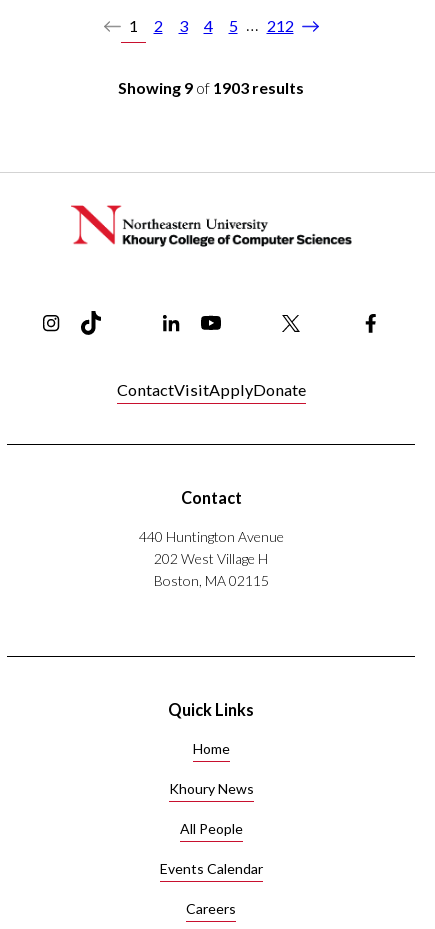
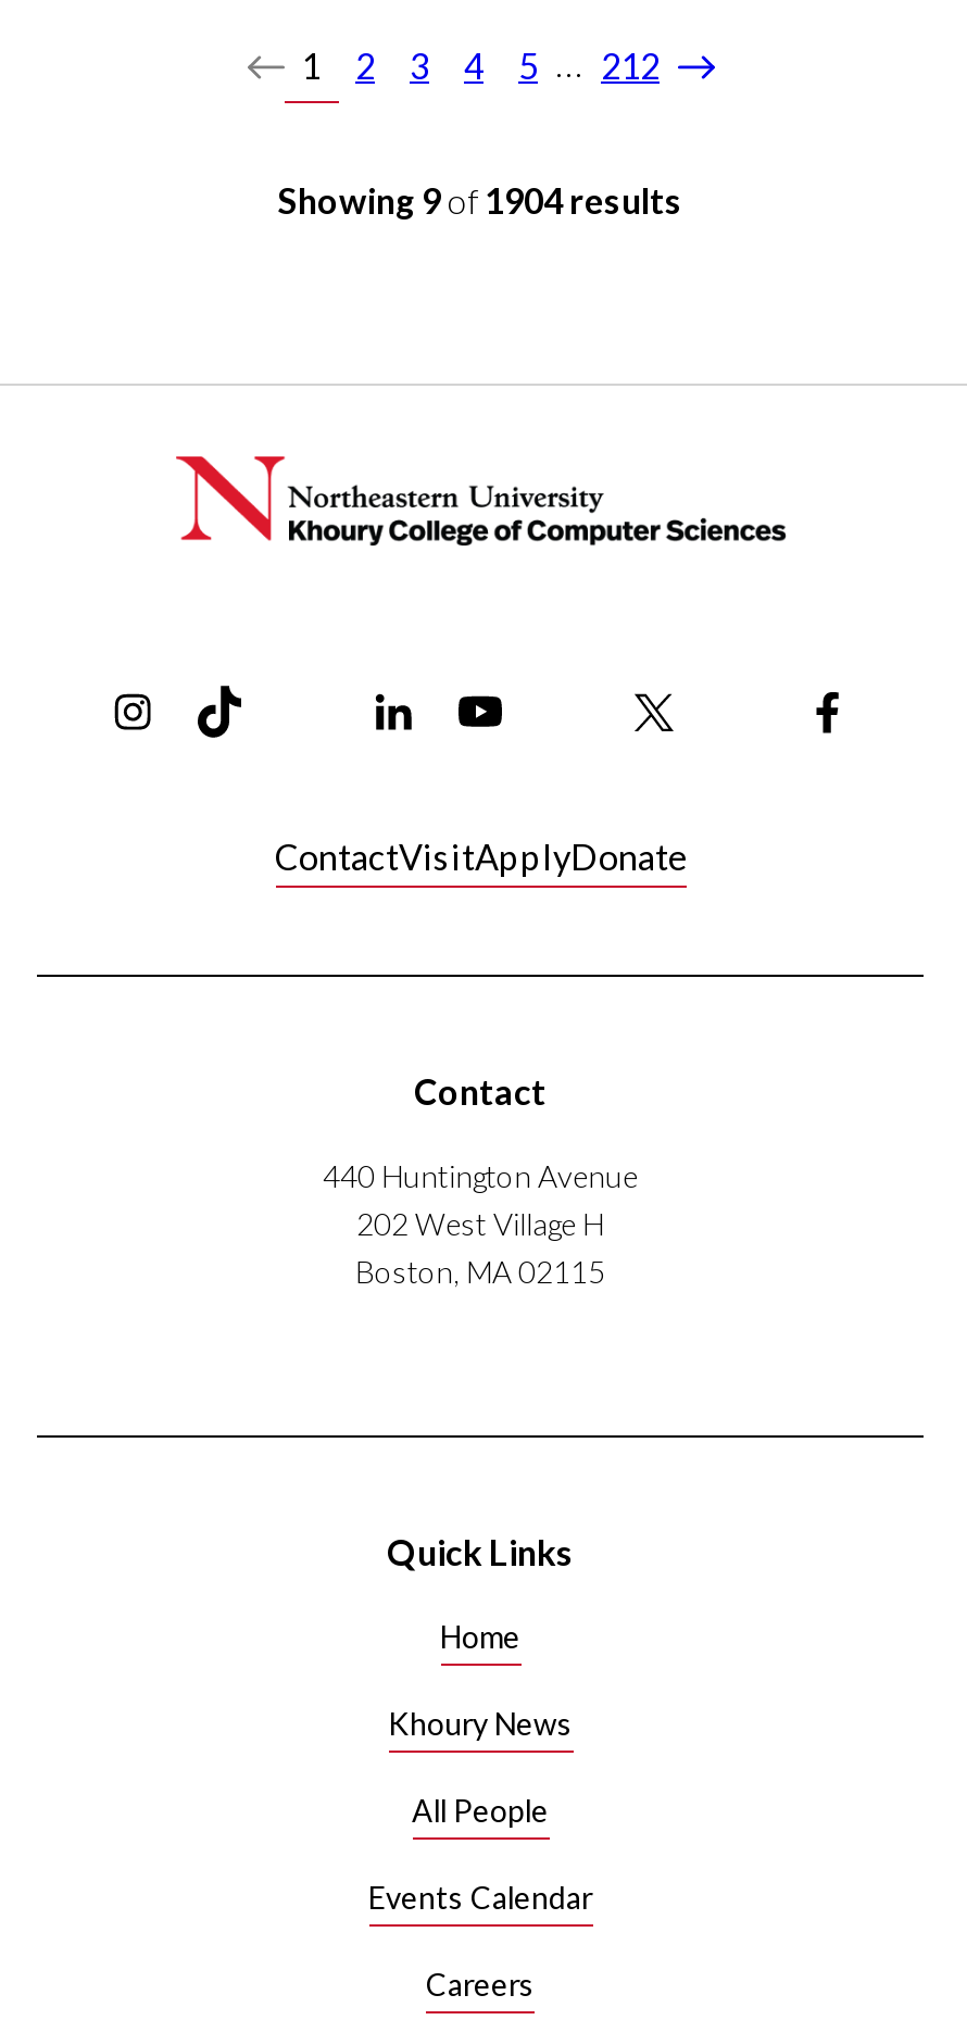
- Showing 9 of 1903 results
+ Showing 9 of 1904 results
